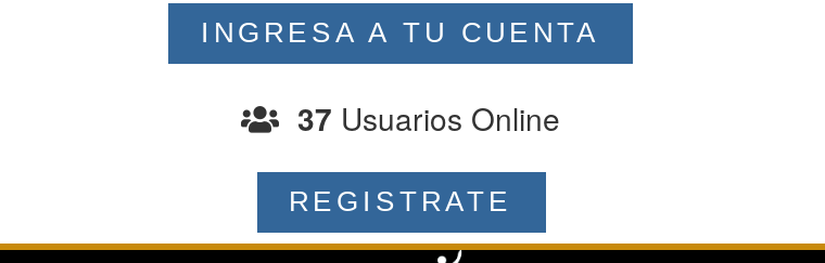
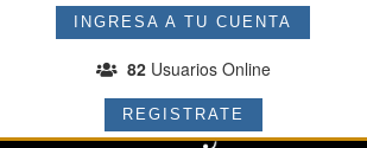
- 37 Usuarios Online
+ 82 Usuarios Online
